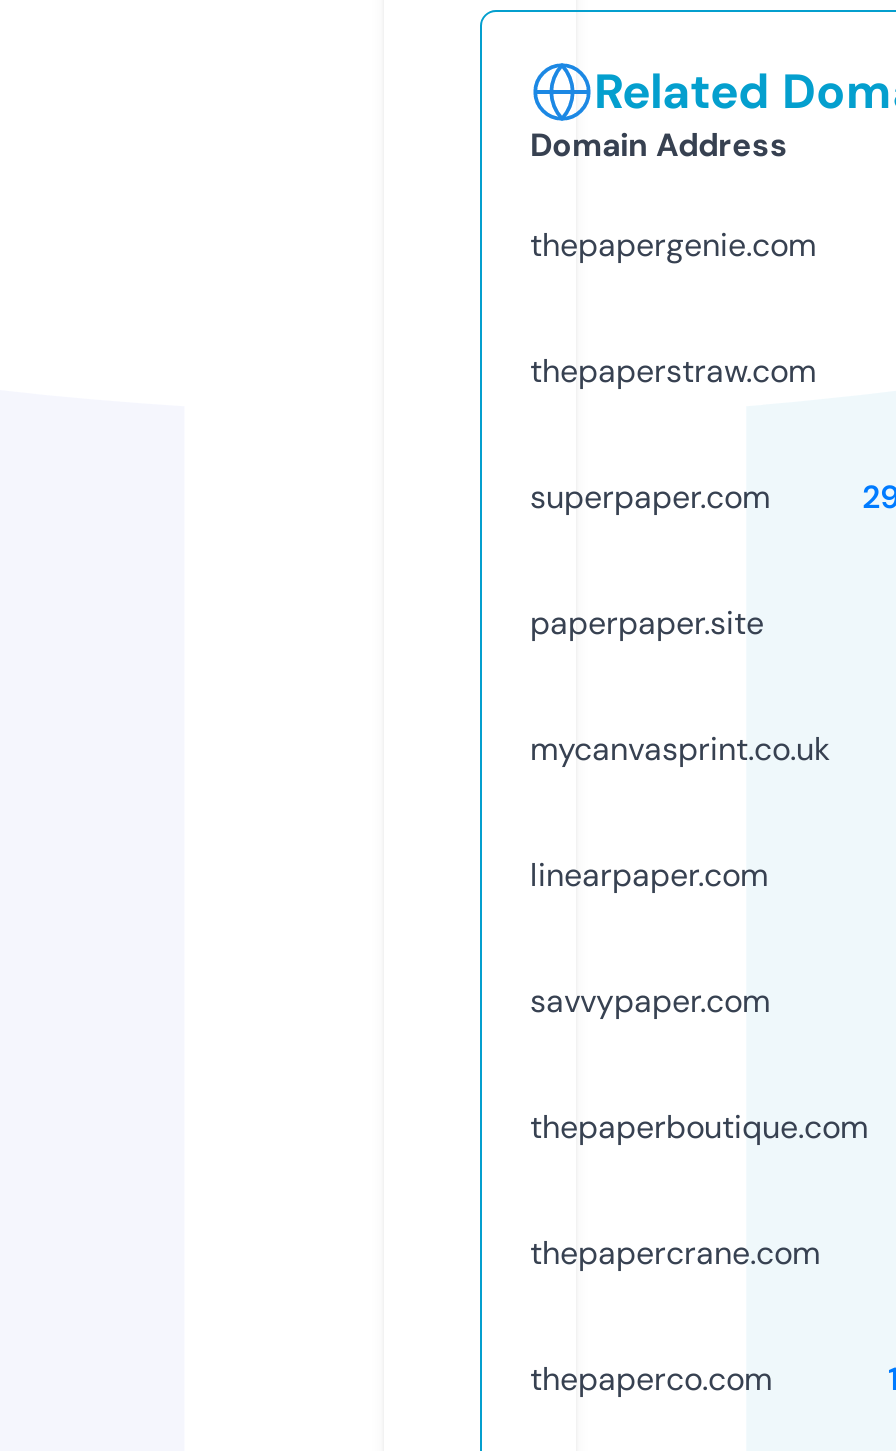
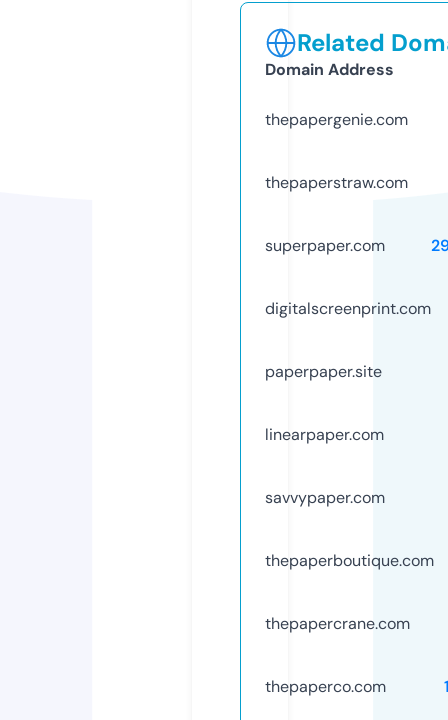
+ digitalscreenprint.com

moved down: paperpaper.site

- mycanvasprint.co.uk
